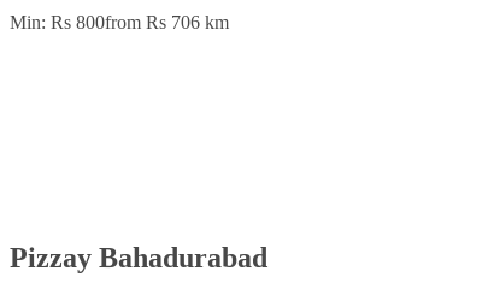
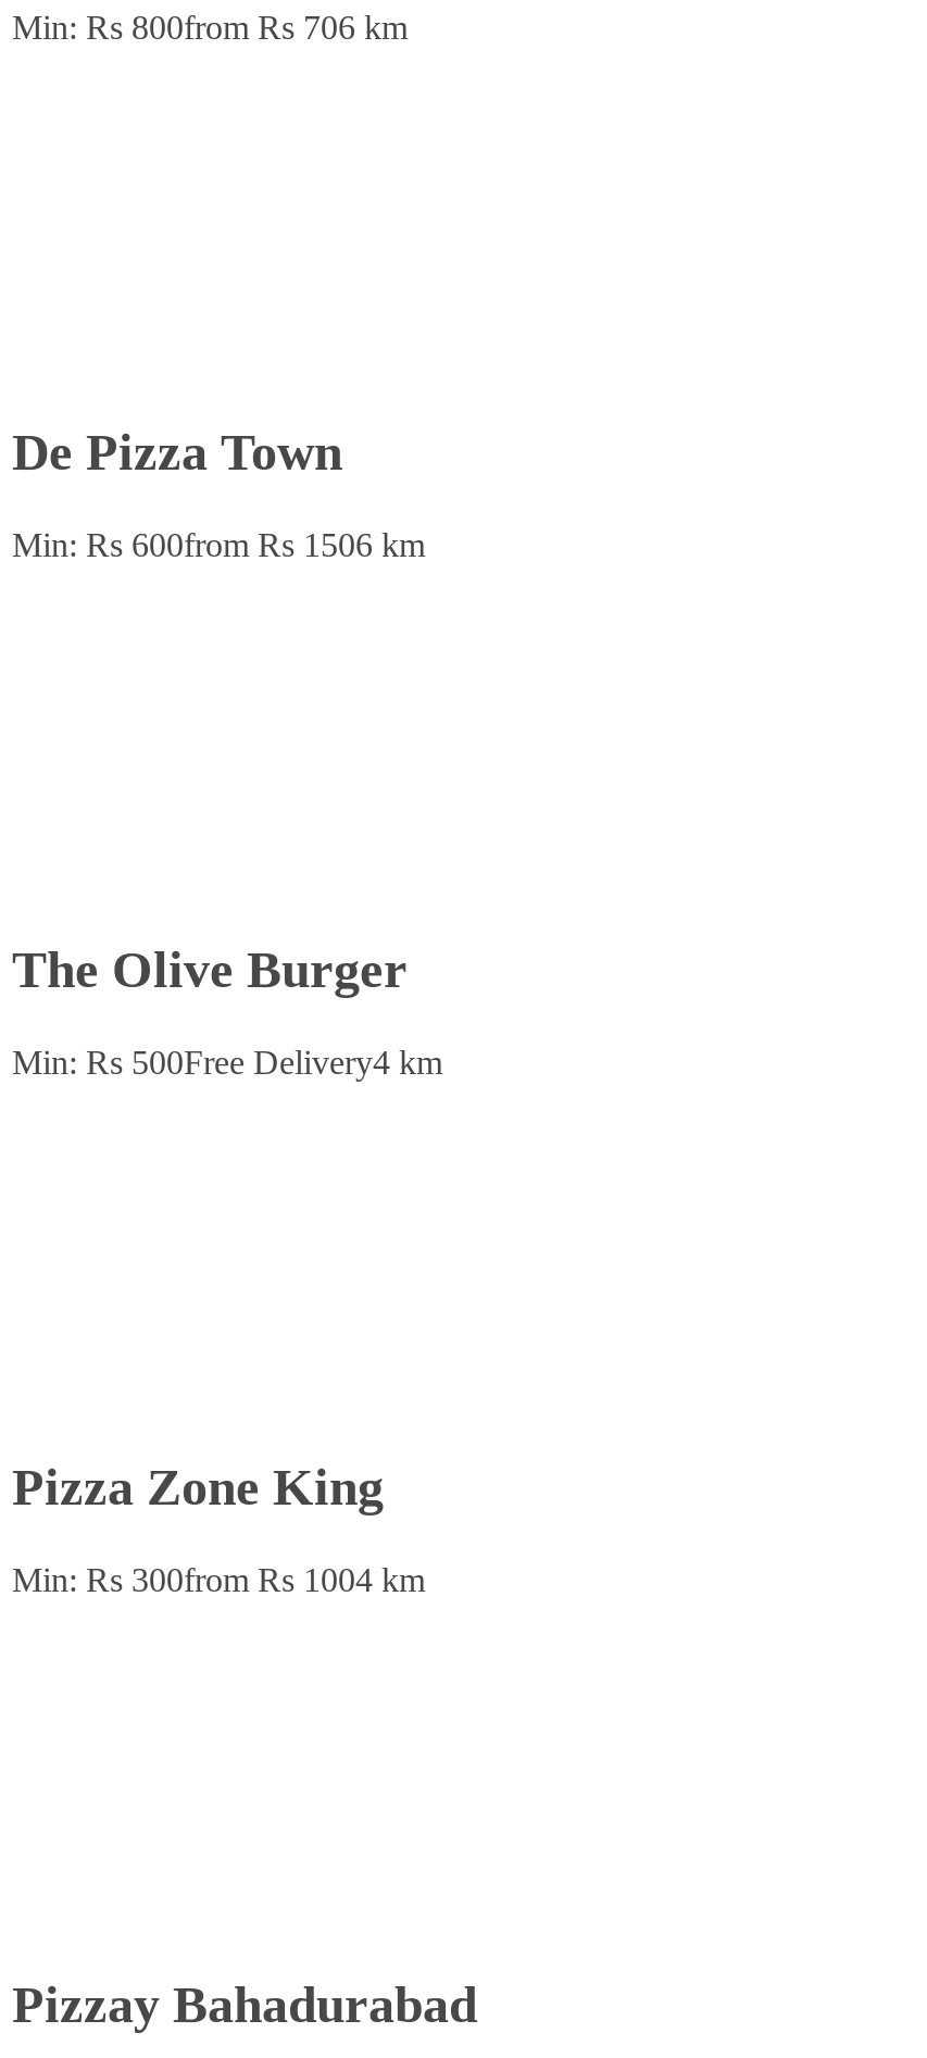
+ De Pizza Town
+ Min: Rs 600from Rs 1506 km

+ The Olive Burger
+ Min: Rs 500Free Delivery4 km

+ Pizza Zone King
+ Min: Rs 300from Rs 1004 km
